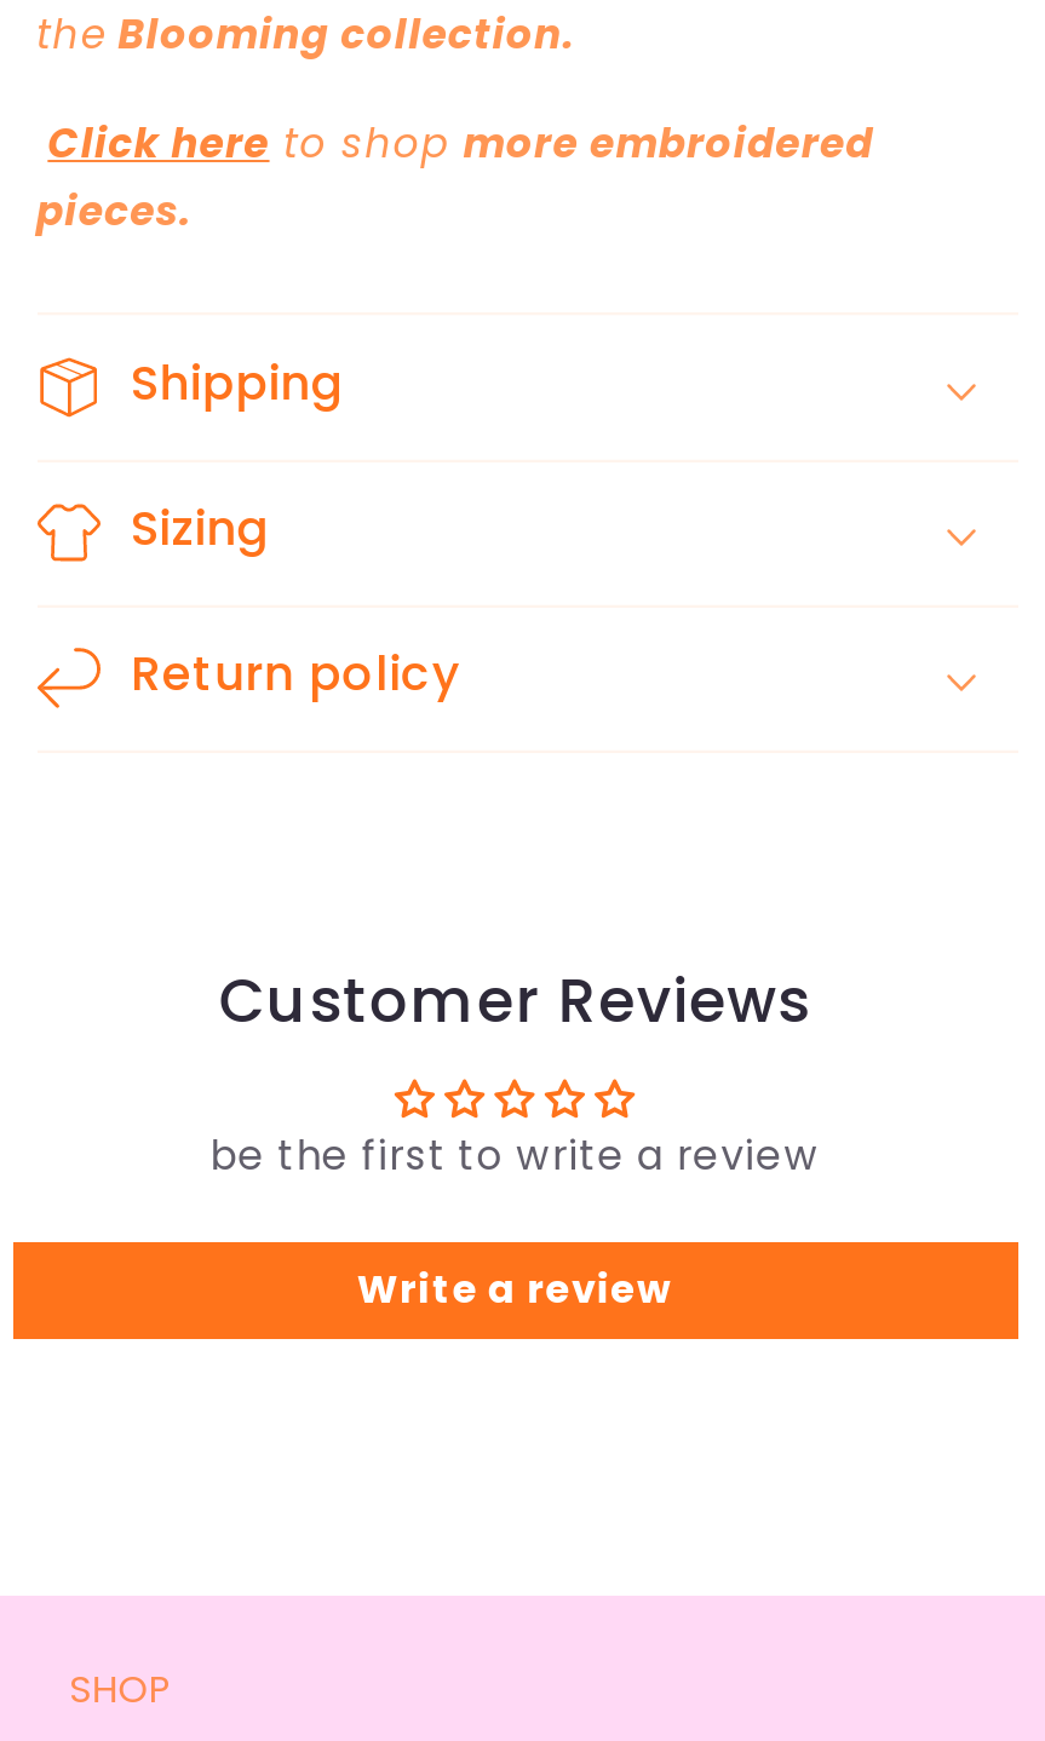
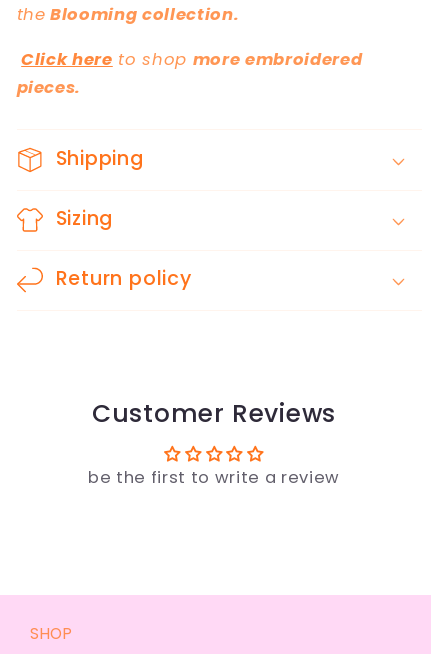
- Write a review
